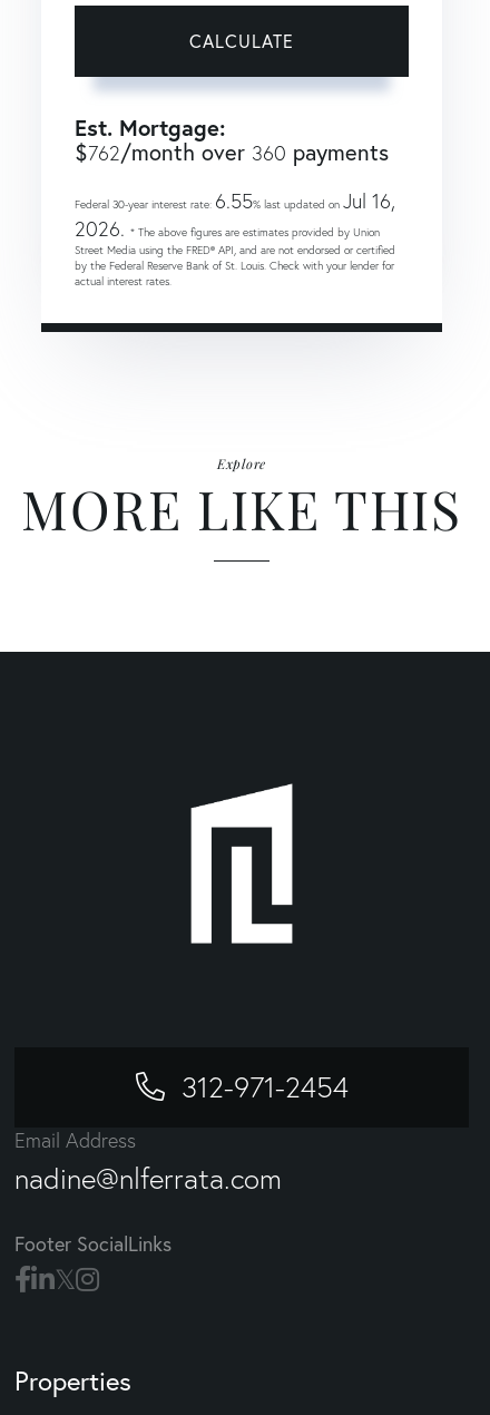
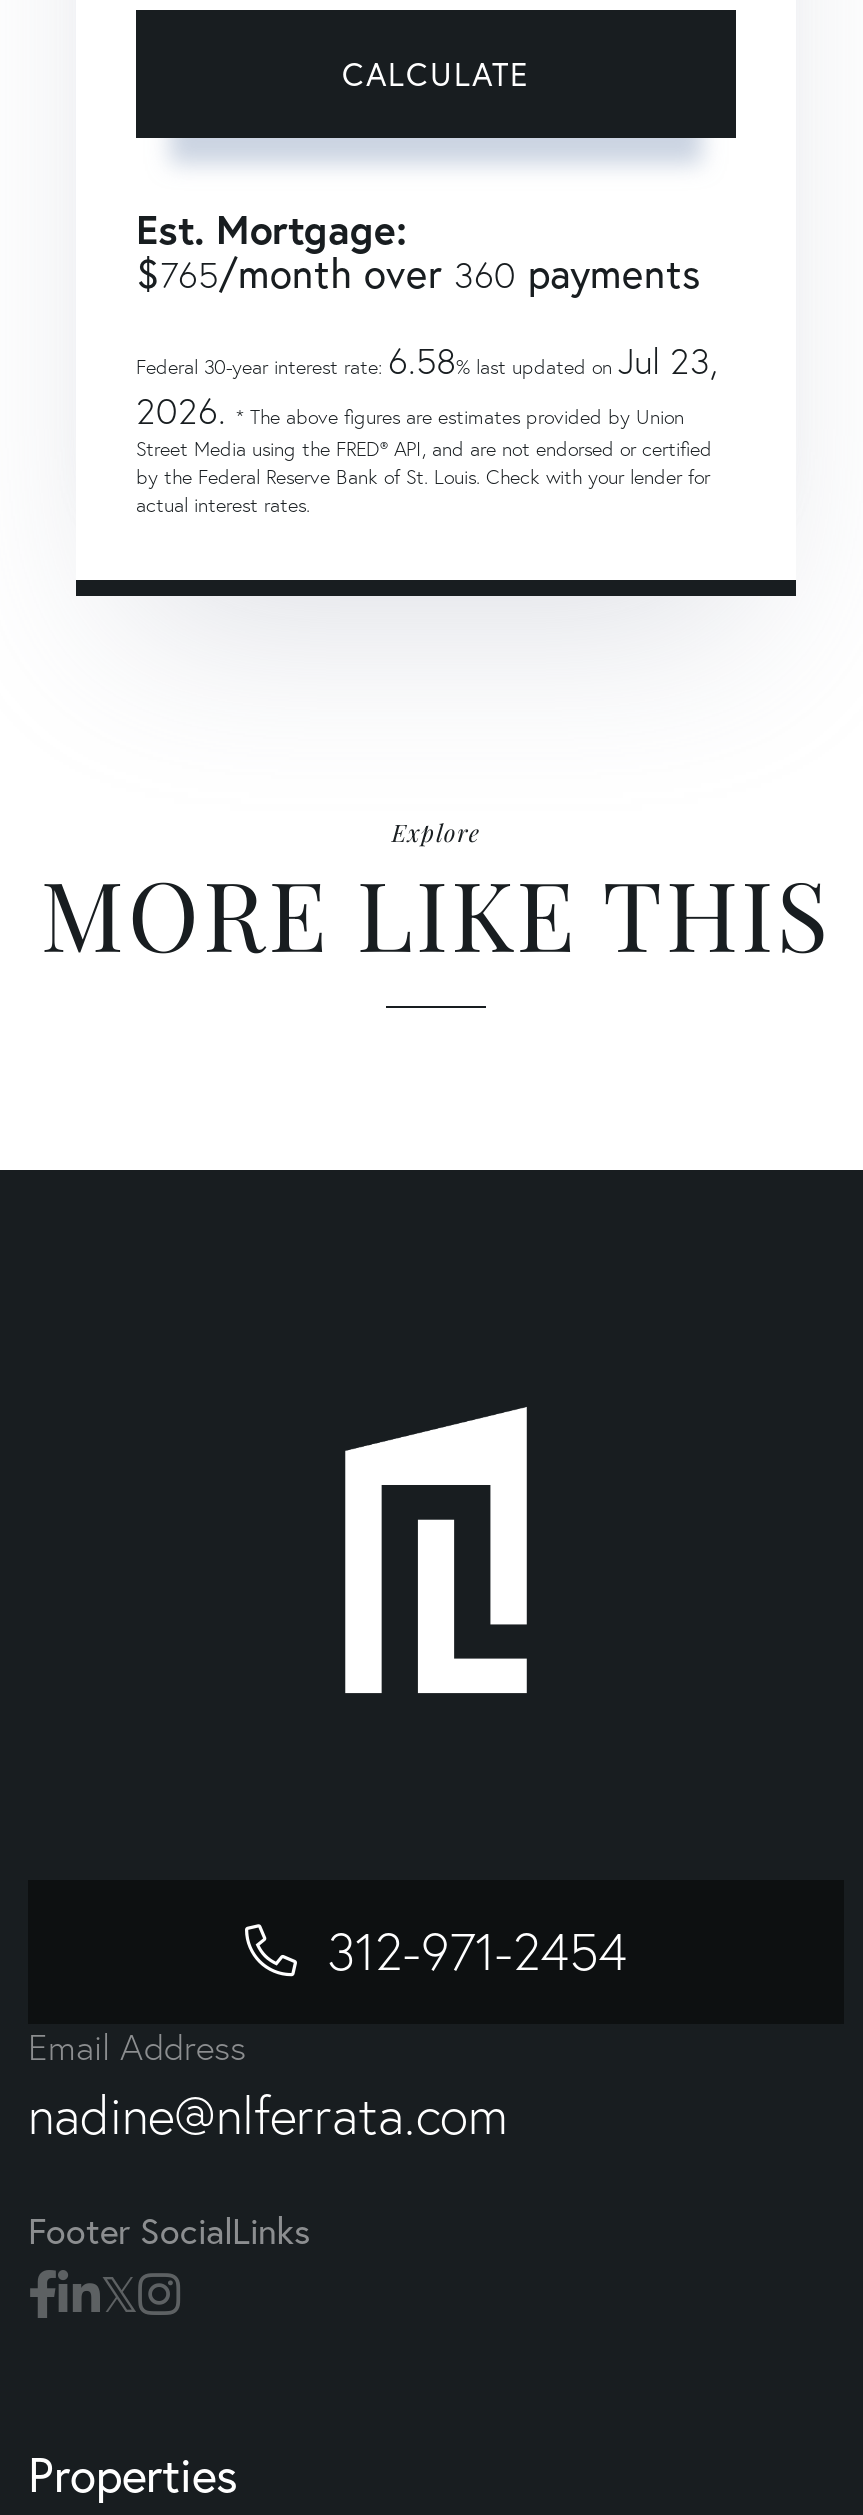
- $762/month over 360 payments
+ $765/month over 360 payments

- Federal 30-year interest rate: 6.55% last updated on Jul 16,
+ Federal 30-year interest rate: 6.58% last updated on Jul 23,
